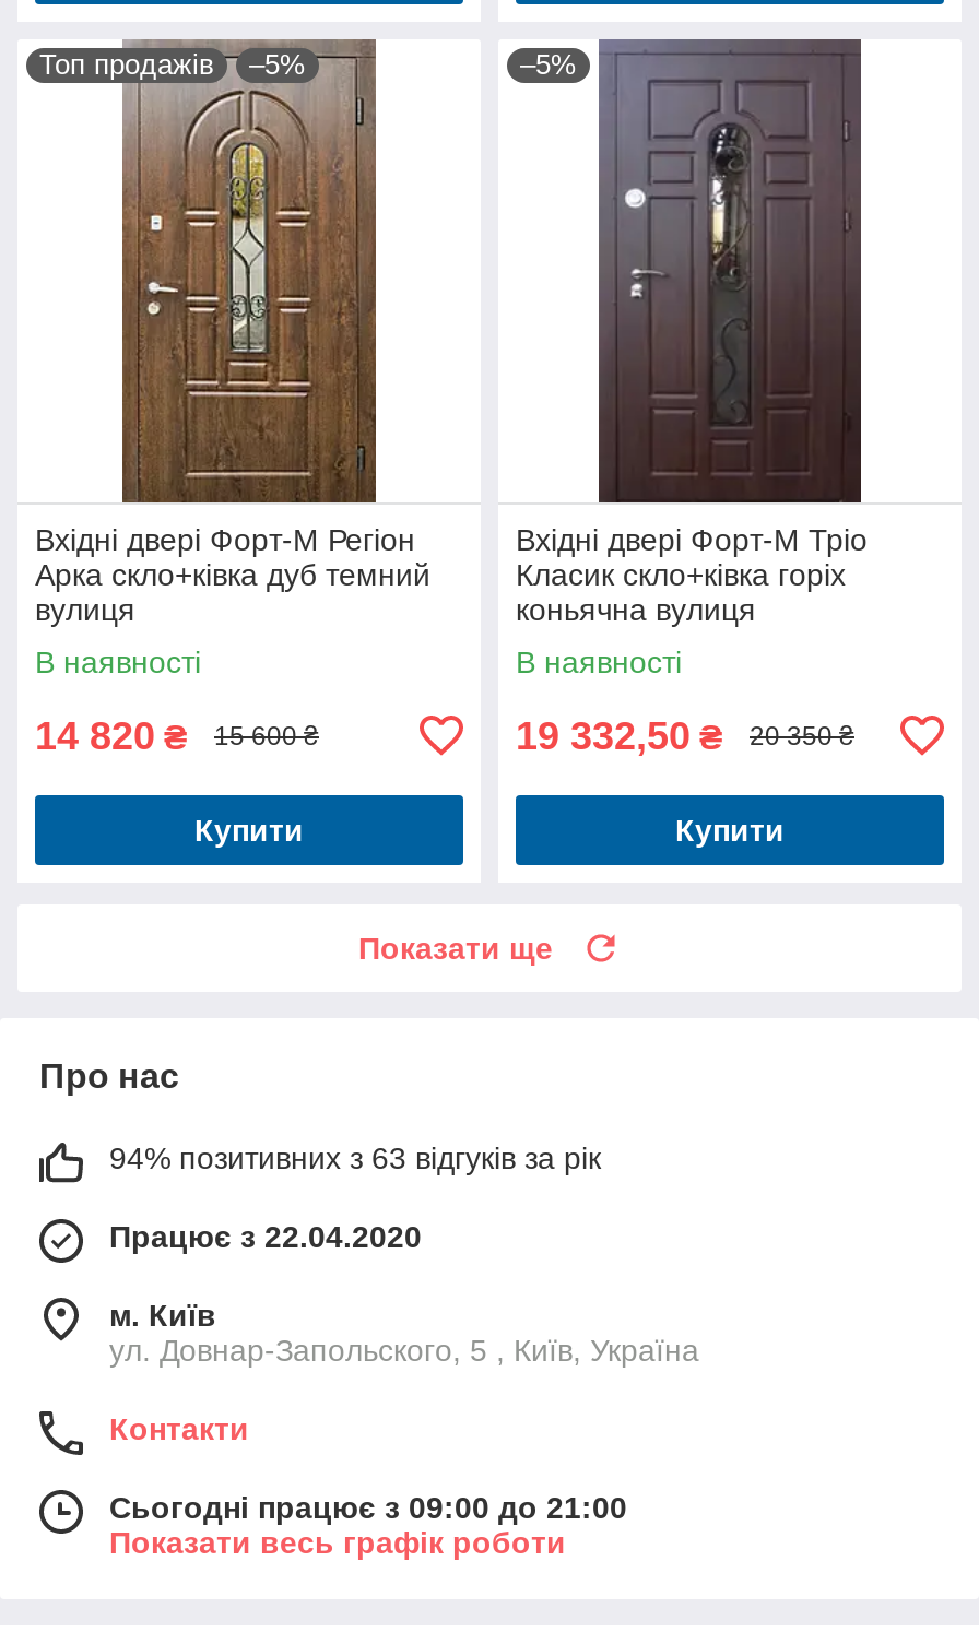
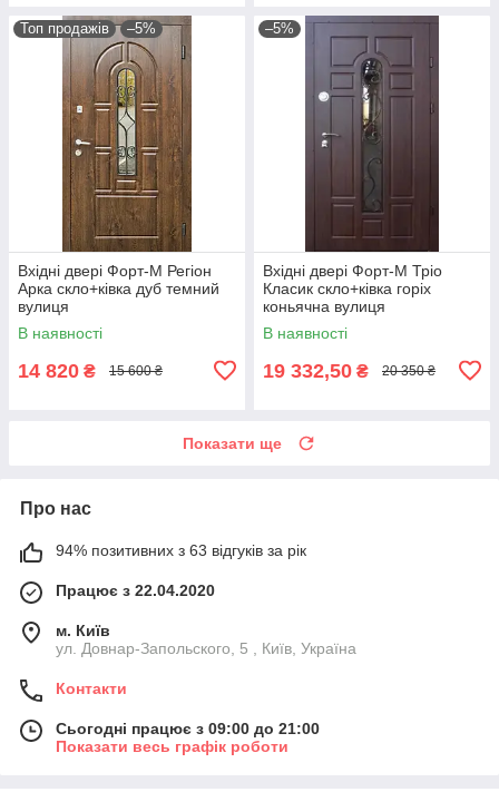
- Купити

- Купити
